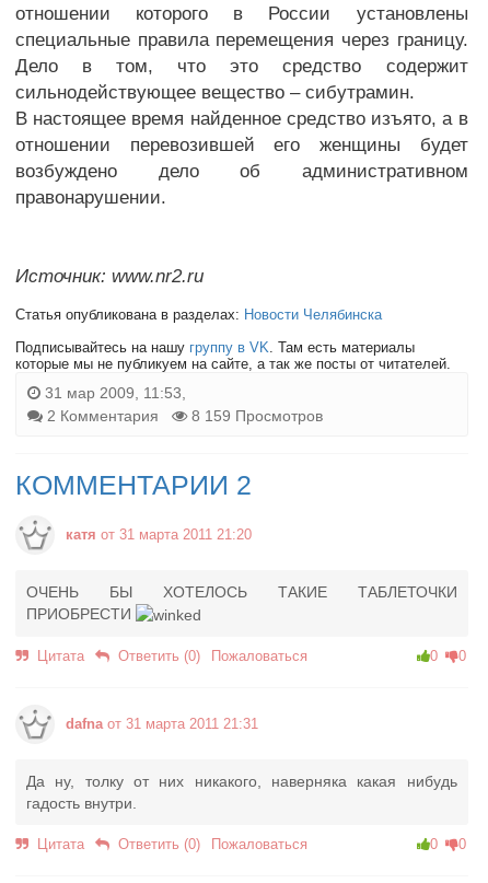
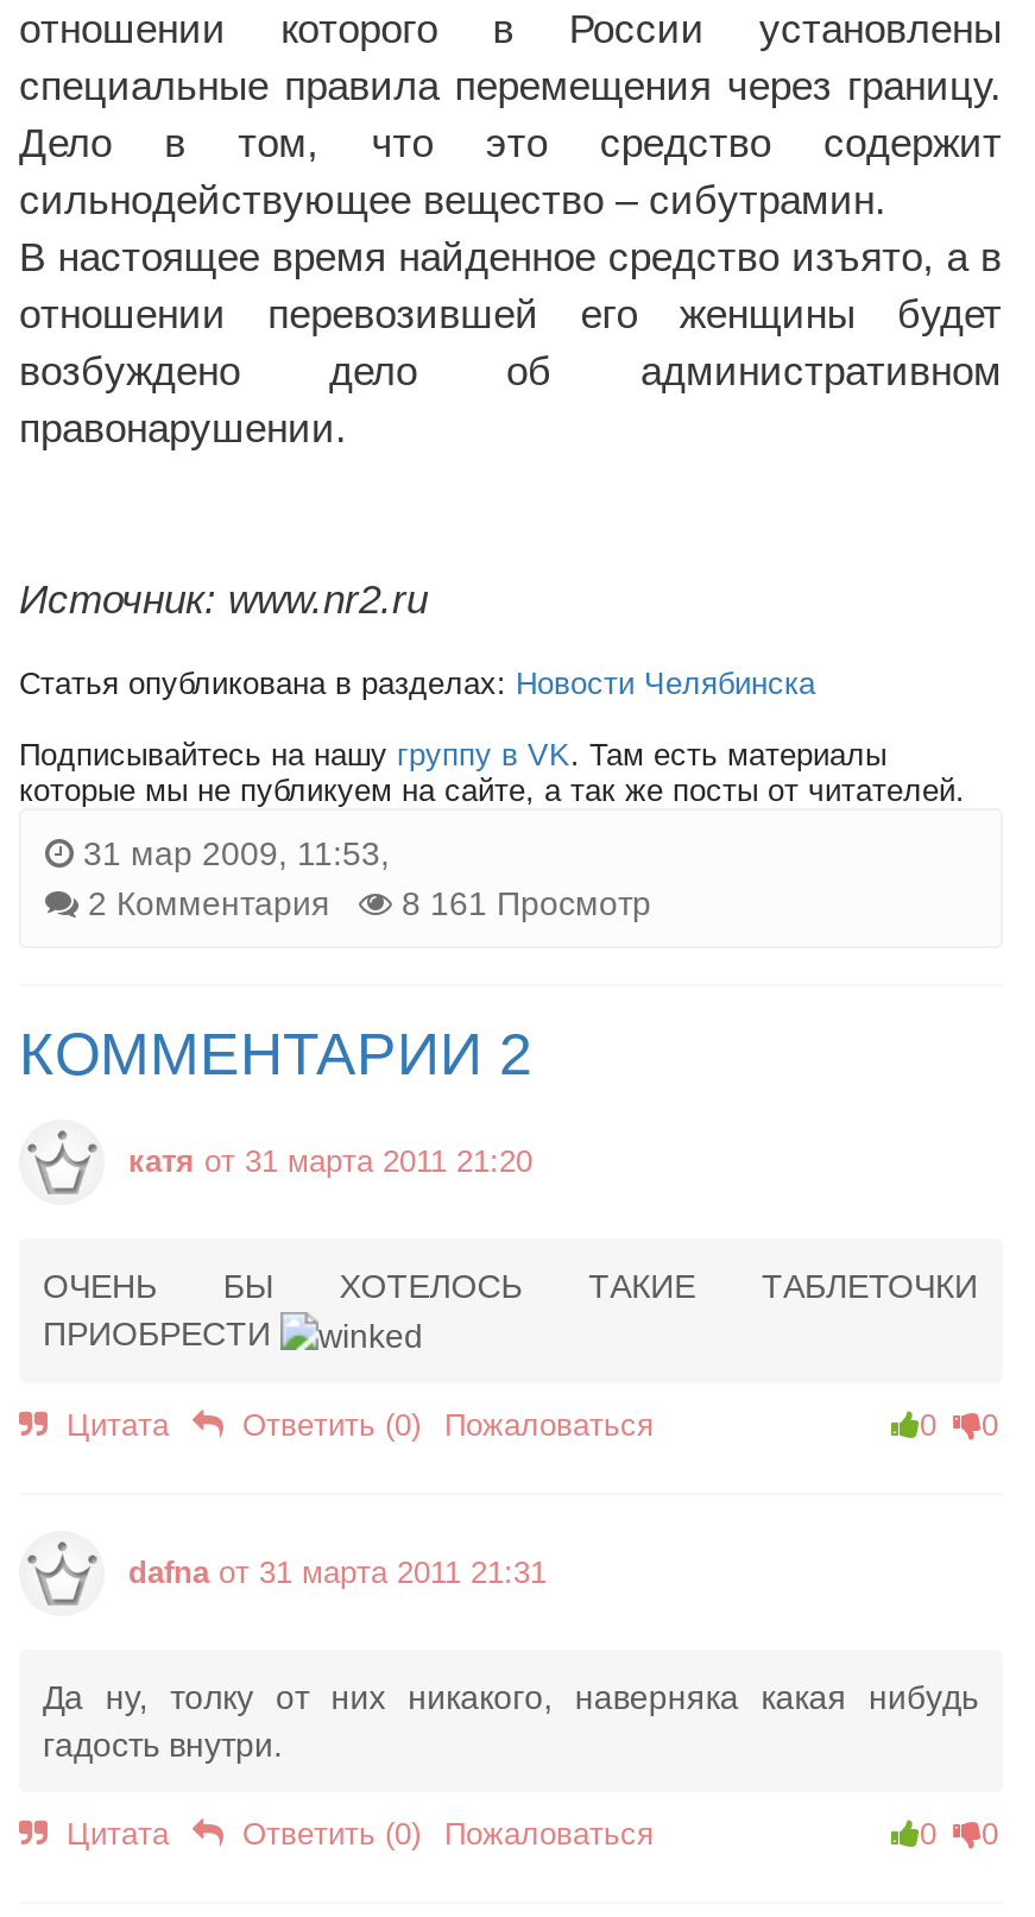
- 2 Комментария 8 159 Просмотров
+ 2 Комментария 8 161 Просмотр
